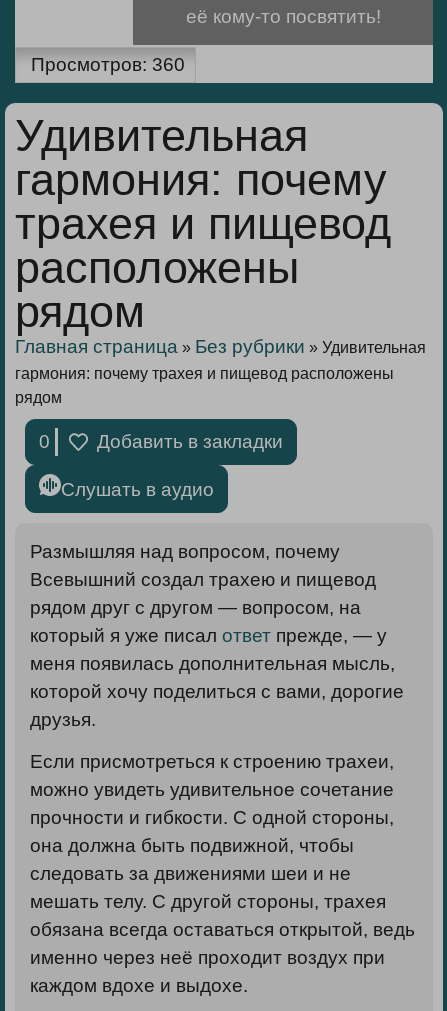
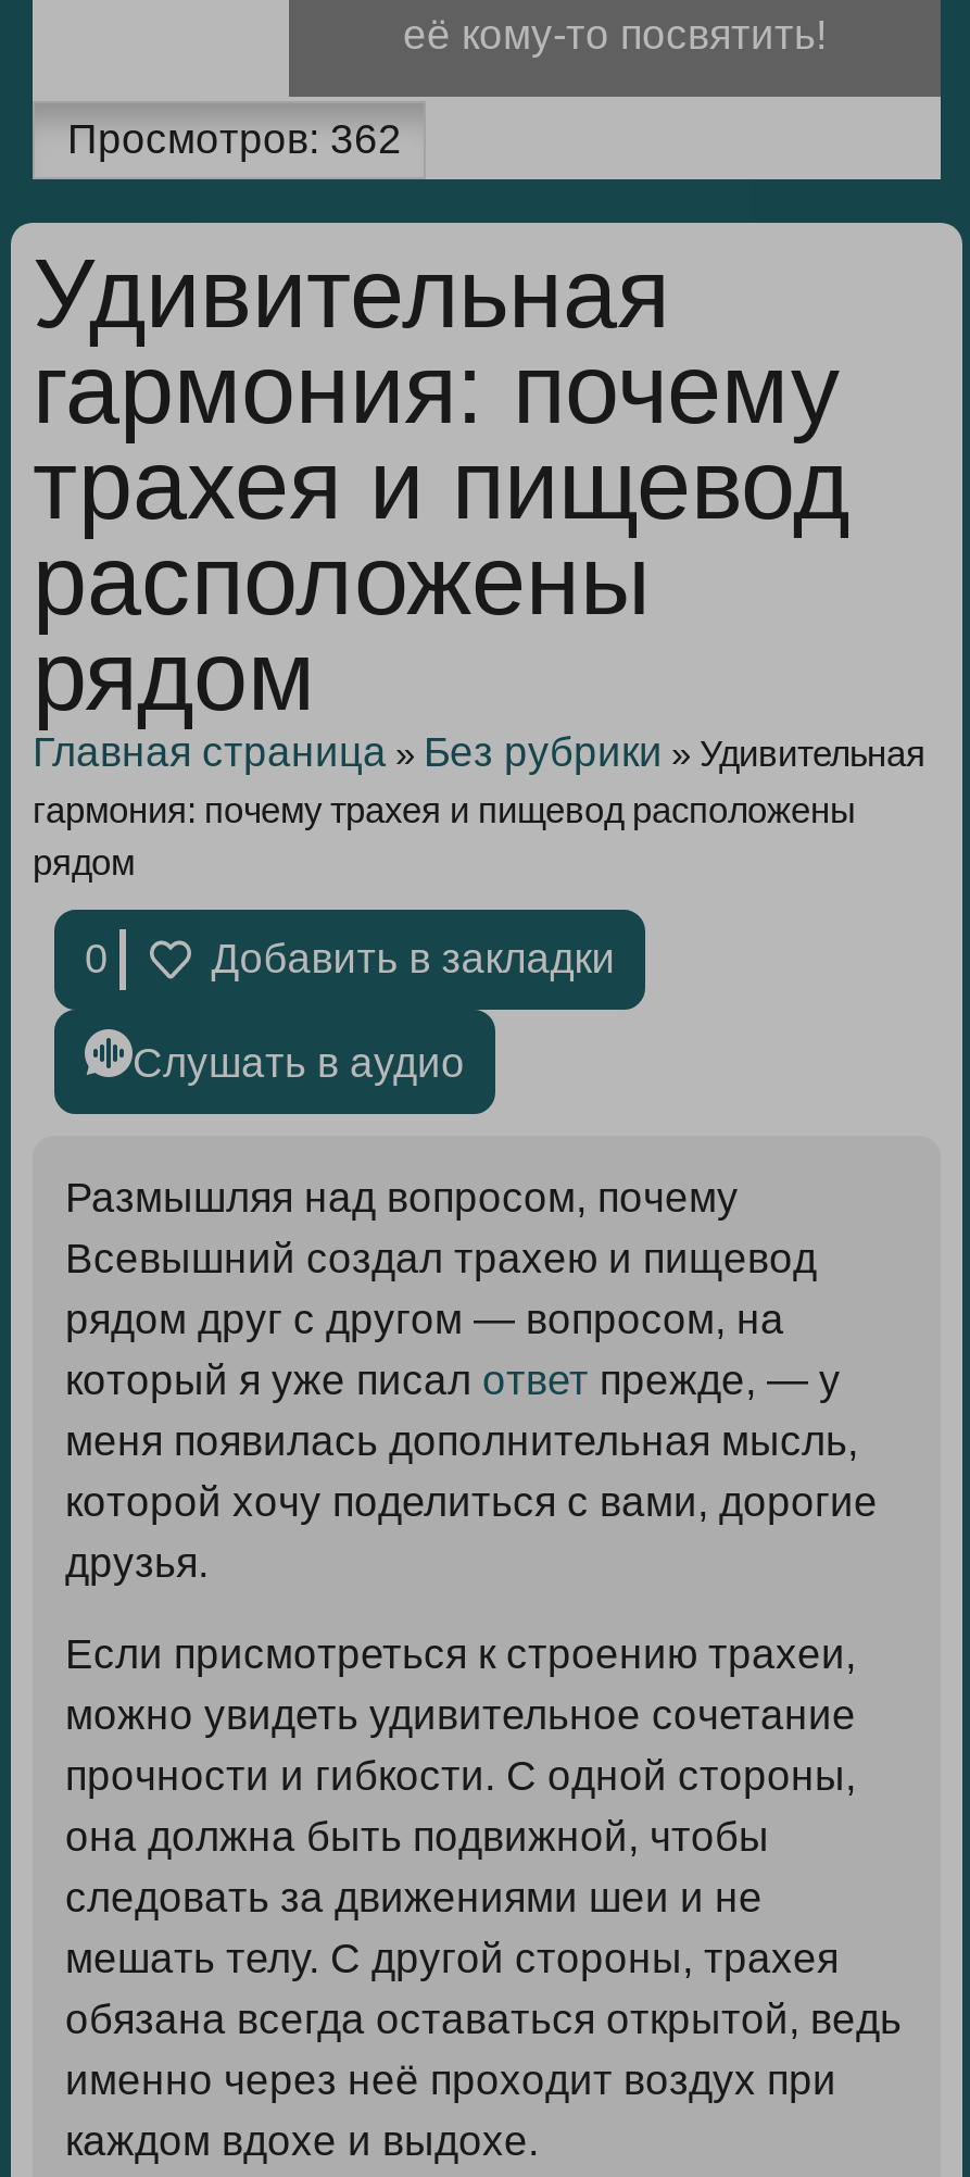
- Просмотров: 360
+ Просмотров: 362
